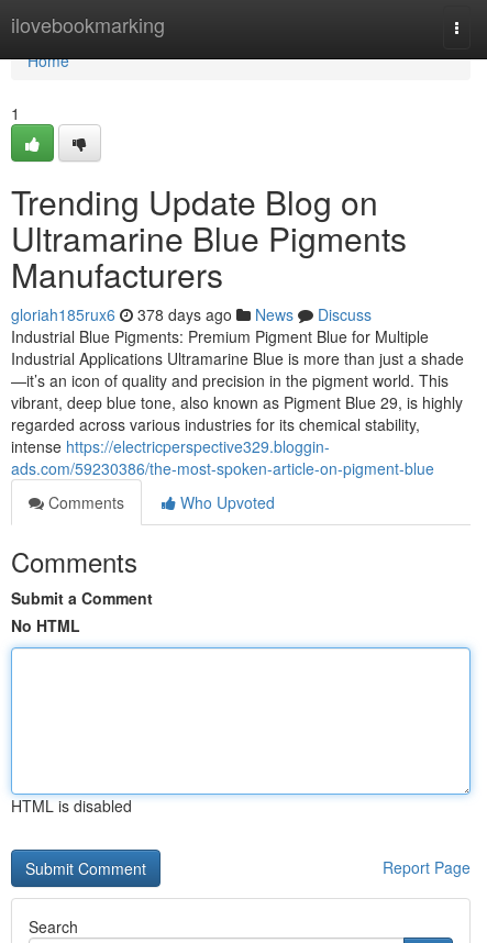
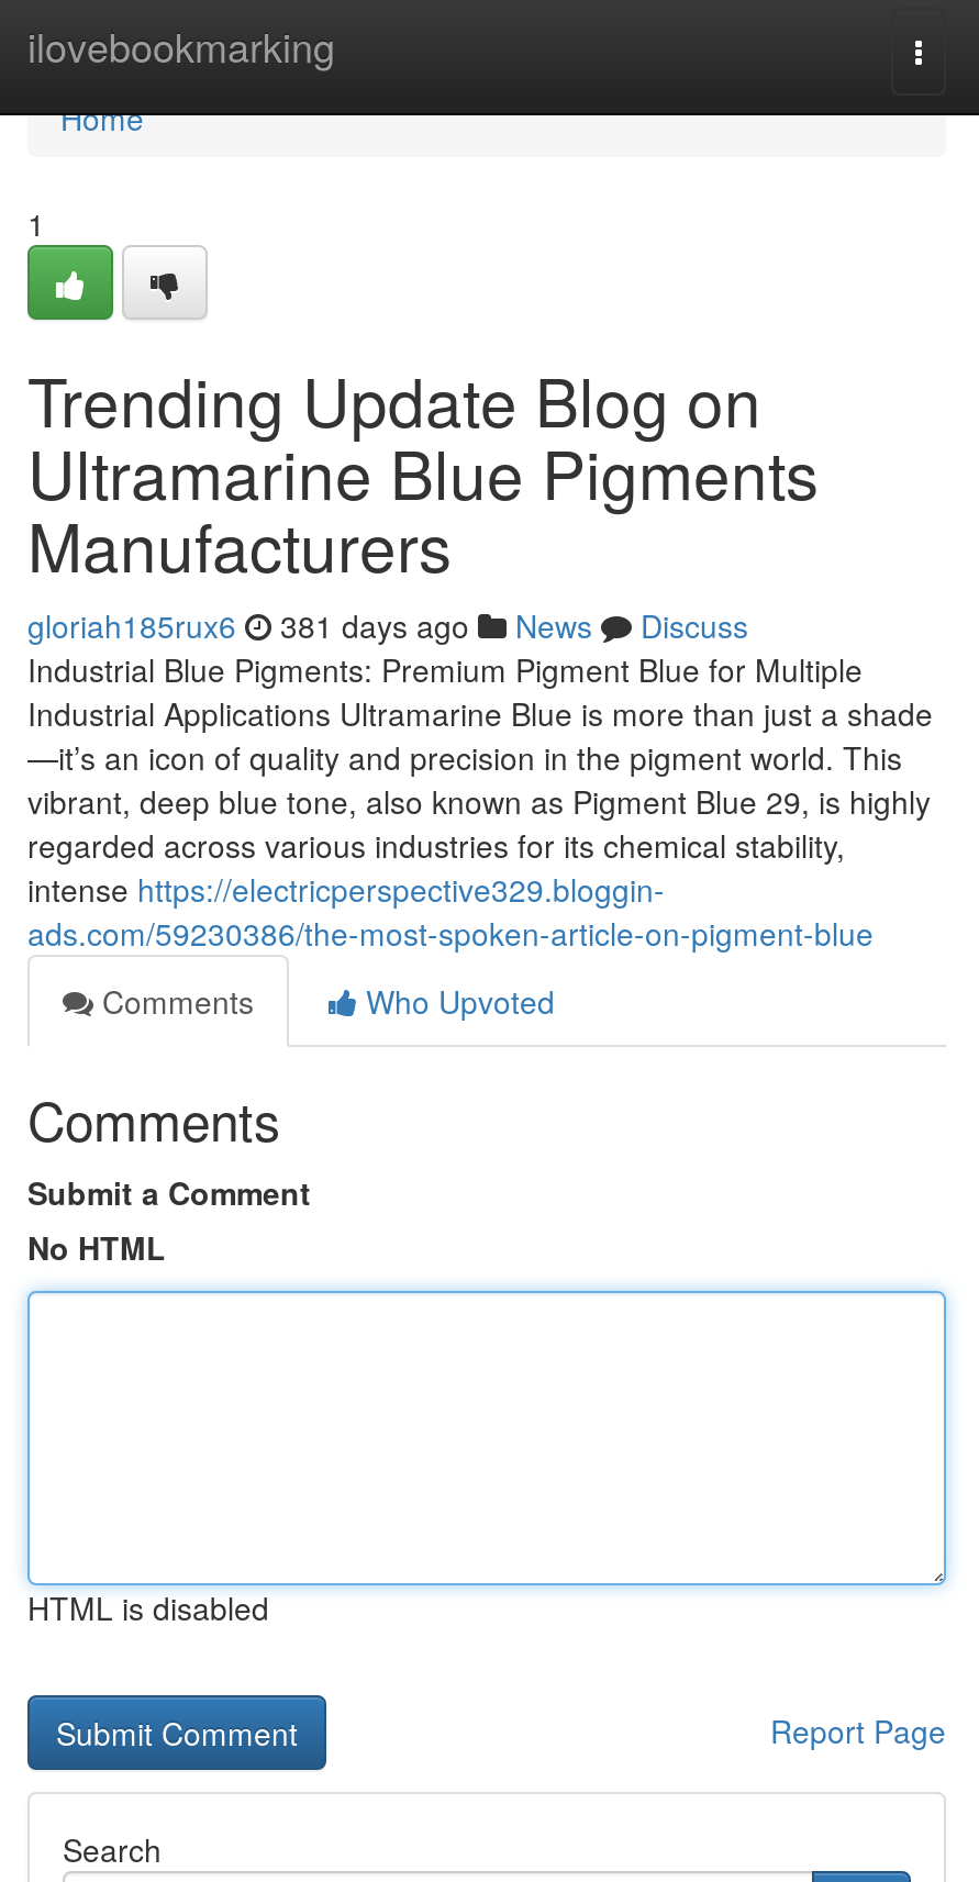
- gloriah185rux6 378 days ago News Discuss
+ gloriah185rux6 381 days ago News Discuss
